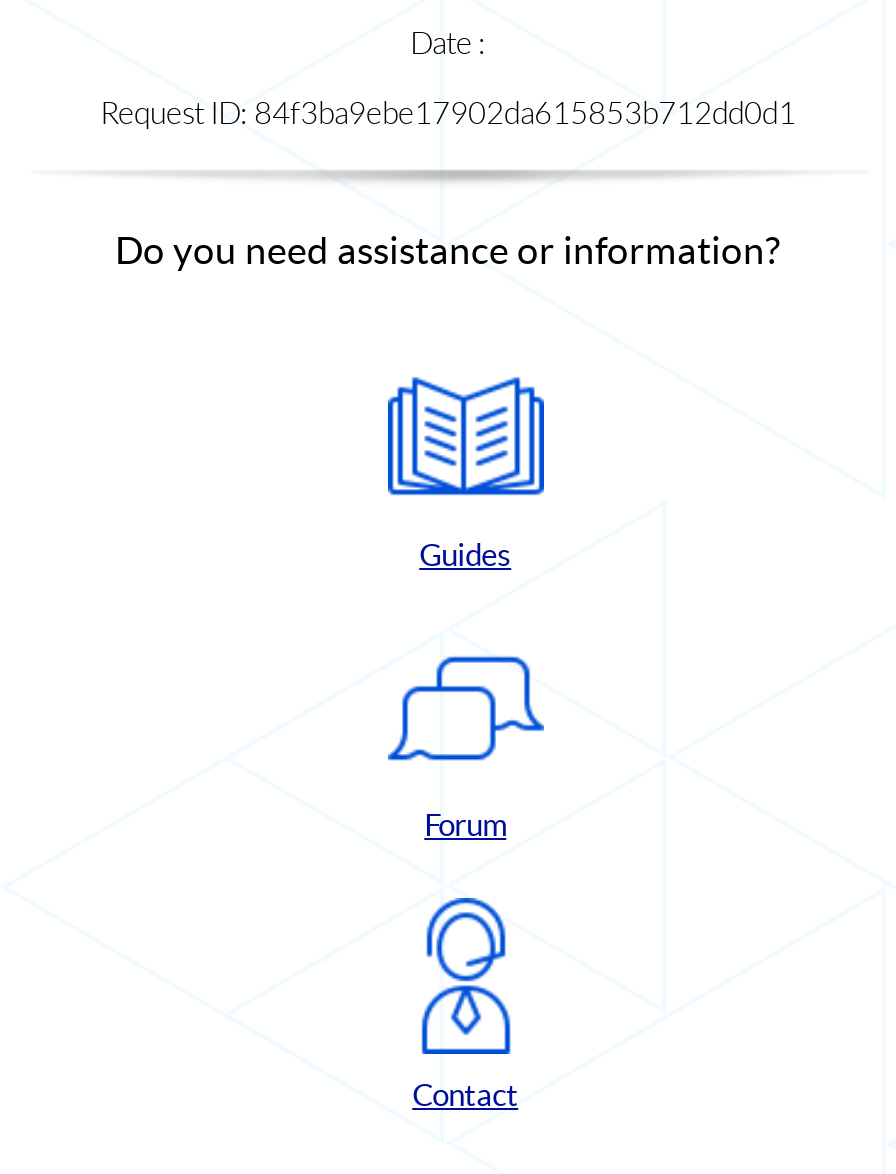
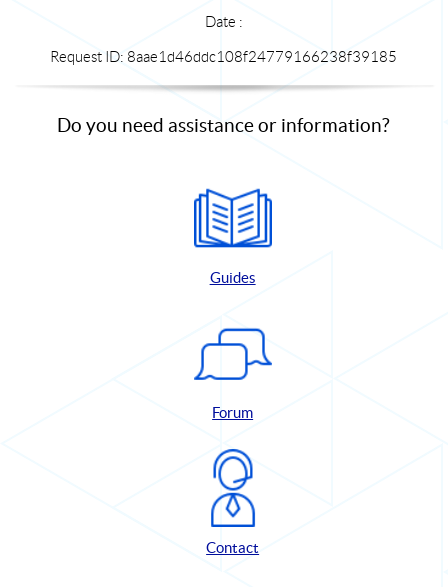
- Request ID: 84f3ba9ebe17902da615853b712dd0d1
+ Request ID: 8aae1d46ddc108f24779166238f39185
